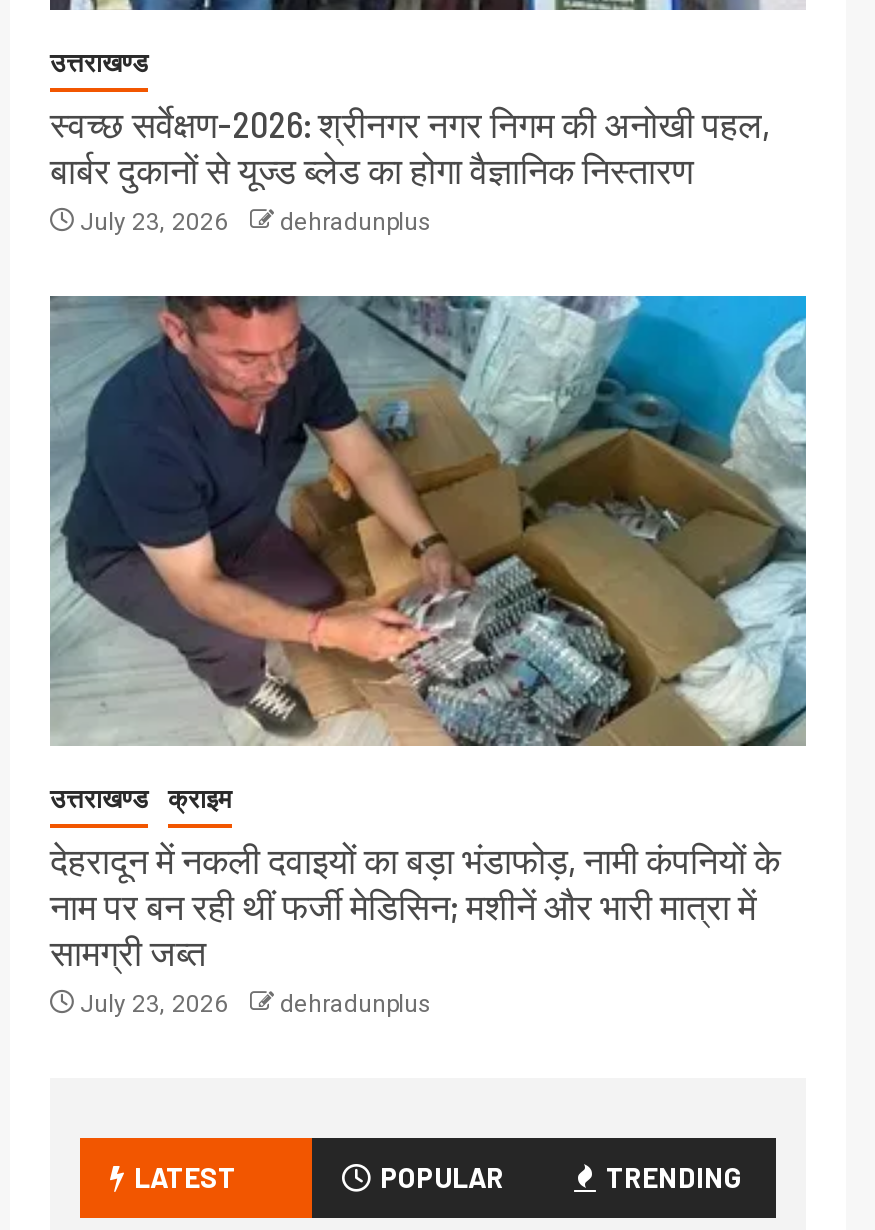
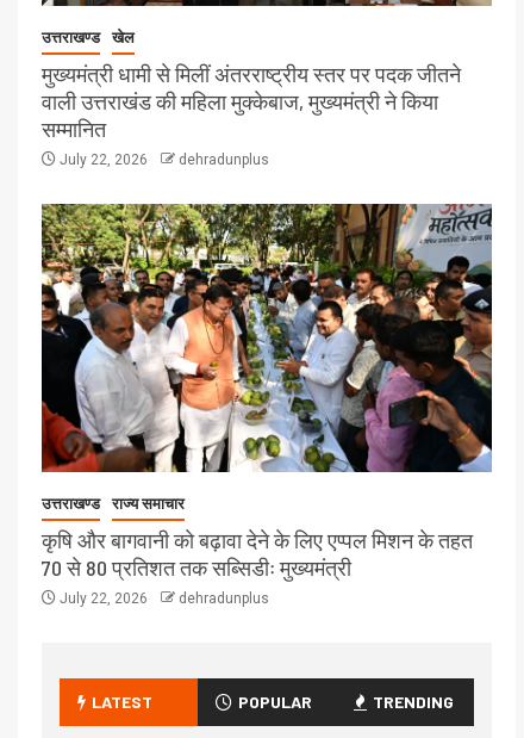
- स्वच्छ सर्वेक्षण-2026: श्रीनगर नगर निगम की अनोखी पहल,
- बार्बर दुकानों से यूज्ड ब्लेड का होगा वैज्ञानिक निस्तारण
- July 23, 2026
+ खेल
+ मुख्यमंत्री धामी से मिलीं अंतरराष्ट्रीय स्तर पर पदक जीतने
+ वाली उत्तराखंड की महिला मुक्केबाज, मुख्यमंत्री ने किया
+ सम्मानित
+ July 22, 2026

moved down: dehradunplus | उत्तराखण्ड

- [image]
- क्राइम
+ [image]
+ राज्य समाचार

- देहरादून में नकली दवाइयों का बड़ा भंडाफोड़, नामी कंपनियों के
- नाम पर बन रही थीं फर्जी मेडिसिन; मशीनें और भारी मात्रा में
- सामग्री जब्त
- July 23, 2026
+ कृषि और बागवानी को बढ़ावा देने के लिए एप्पल मिशन के तहत
+ 70 से 80 प्रतिशत तक सब्सिडीः मुख्यमंत्री
+ July 22, 2026
